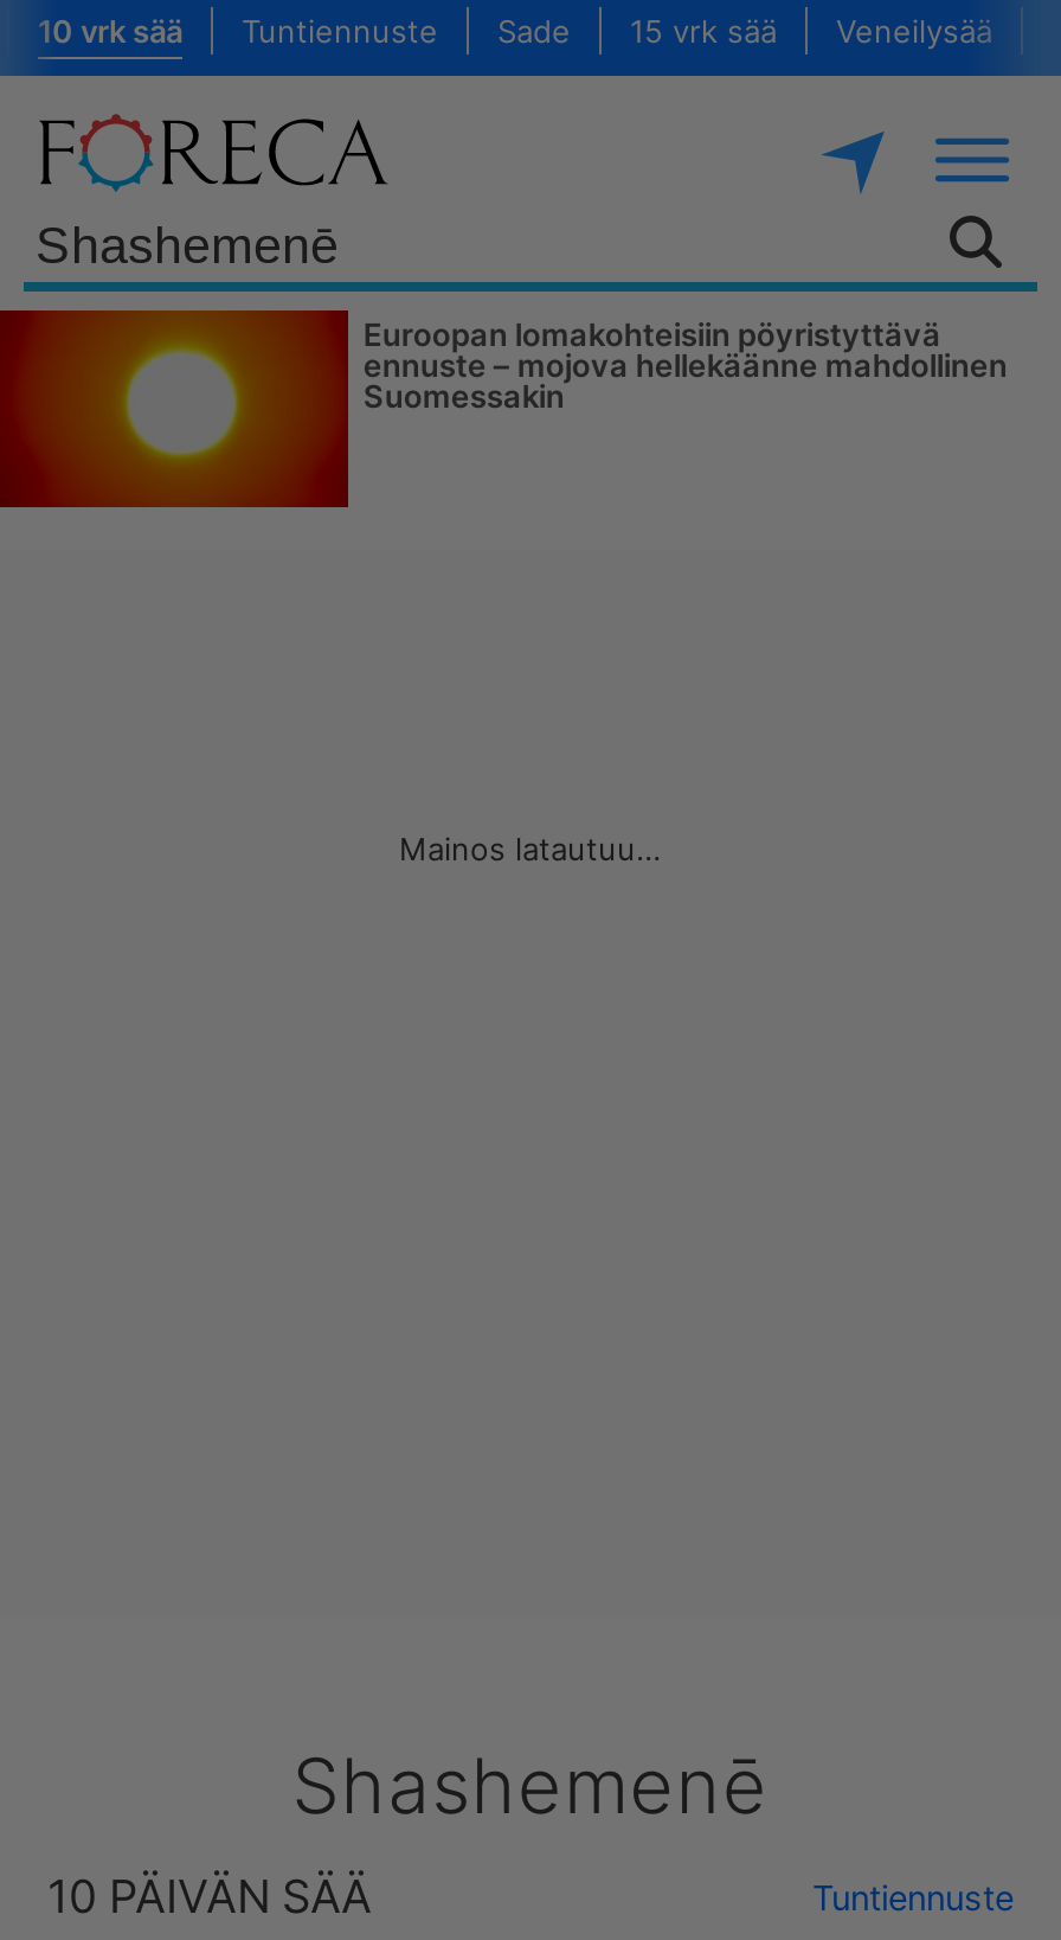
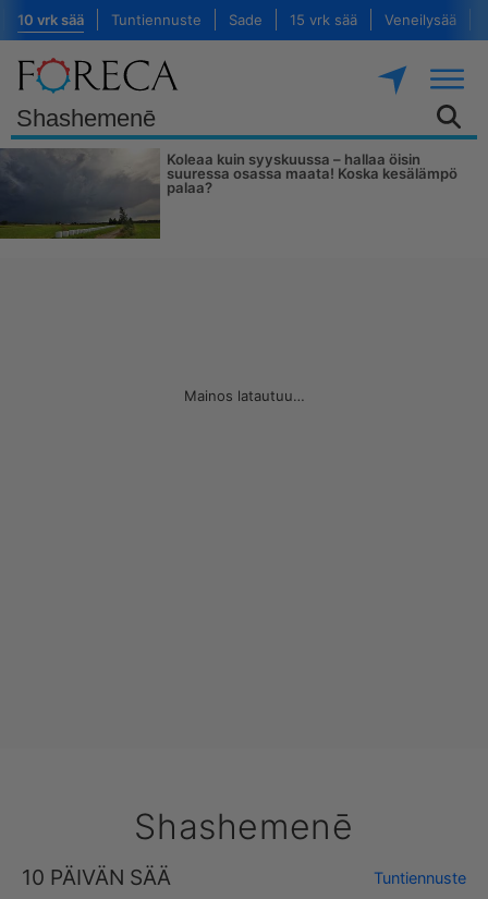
- [image]
- Euroopan lomakohteisiin pöyristyttävä
- ennuste – mojova hellekäänne mahdollinen
- Suomessakin
+ [image]
+ Koleaa kuin syyskuussa – hallaa öisin
+ suuressa osassa maata! Koska kesälämpö
+ palaa?
